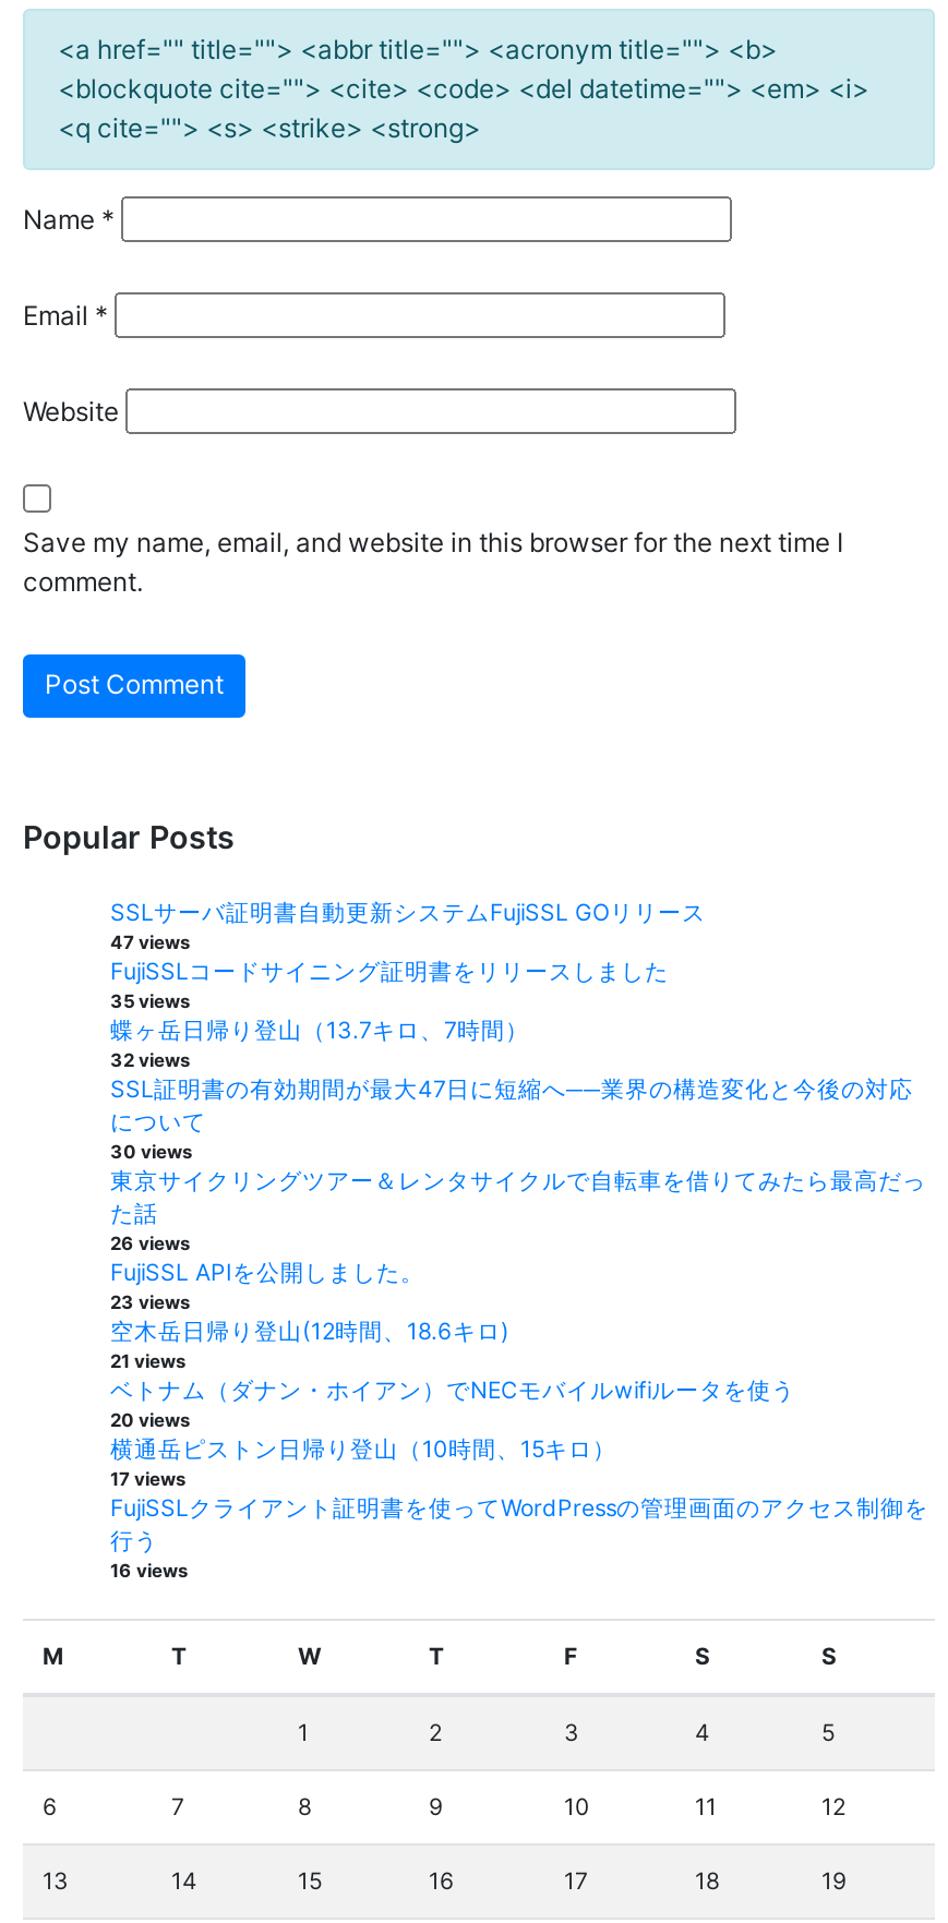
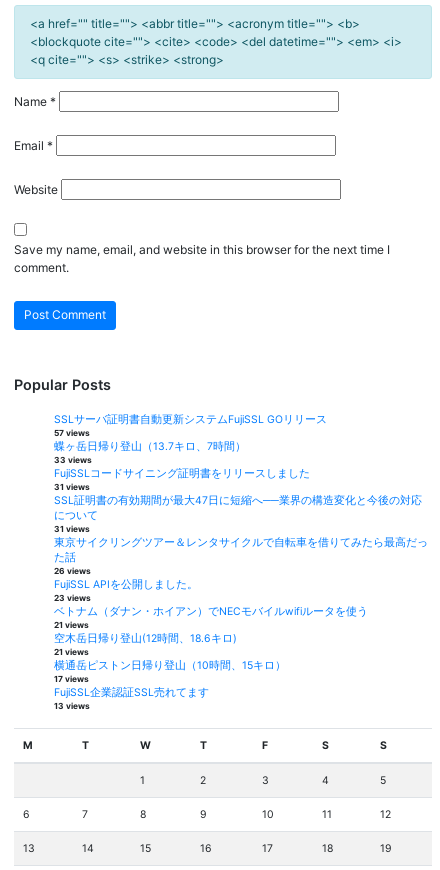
- 47 views
- 35 views
+ 57 views

moved down: FujiSSLコードサイニング証明書をリリースしました

- 32 views
+ 33 views
+ 31 views

- 30 views
+ 31 views

+ 21 views

moved down: 空木岳日帰り登山(12時間、18.6キロ) | 21 views

moved up: ベトナム（ダナン・ホイアン）でNECモバイルwifiルータを使う

- 20 views

- FujiSSLクライアント証明書を使ってWordPressの管理画面のアクセス制御を
- 行う
- 16 views
+ FujiSSL企業認証SSL売れてます
+ 13 views
